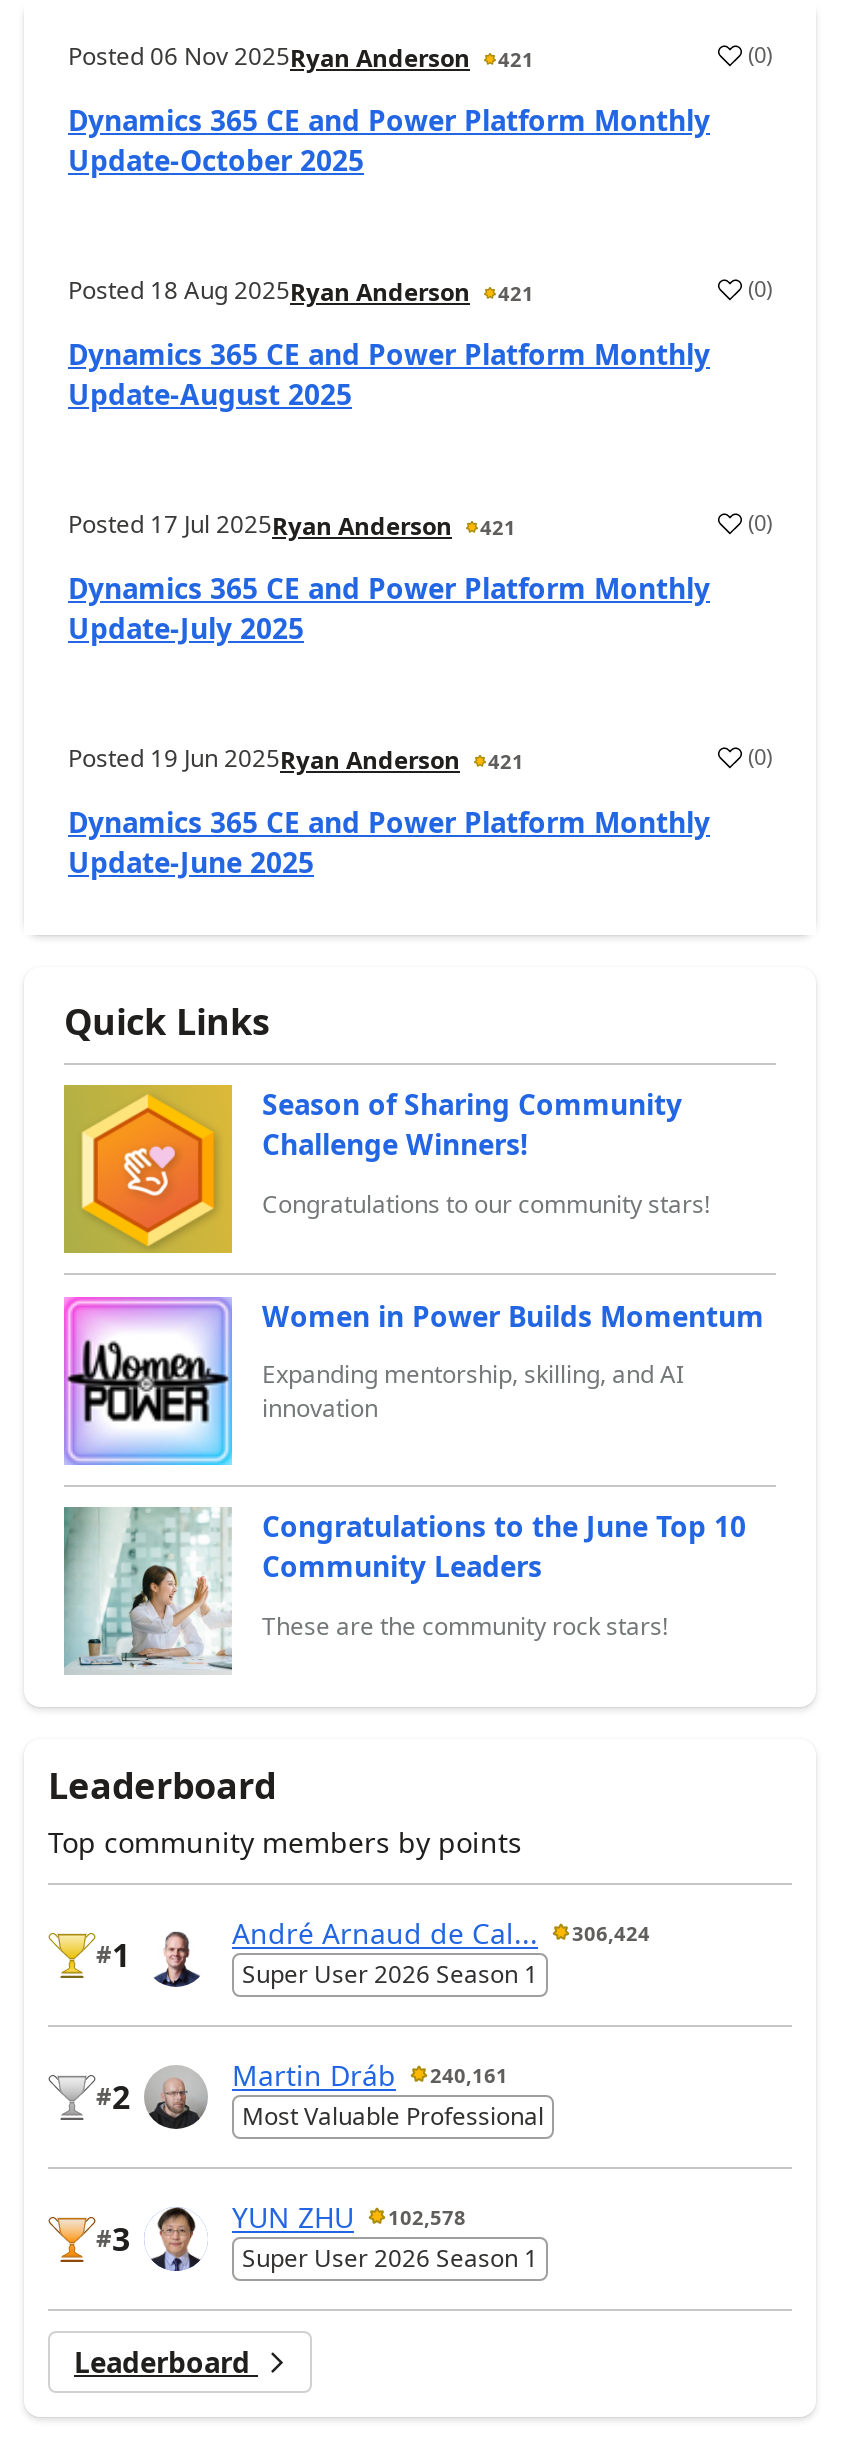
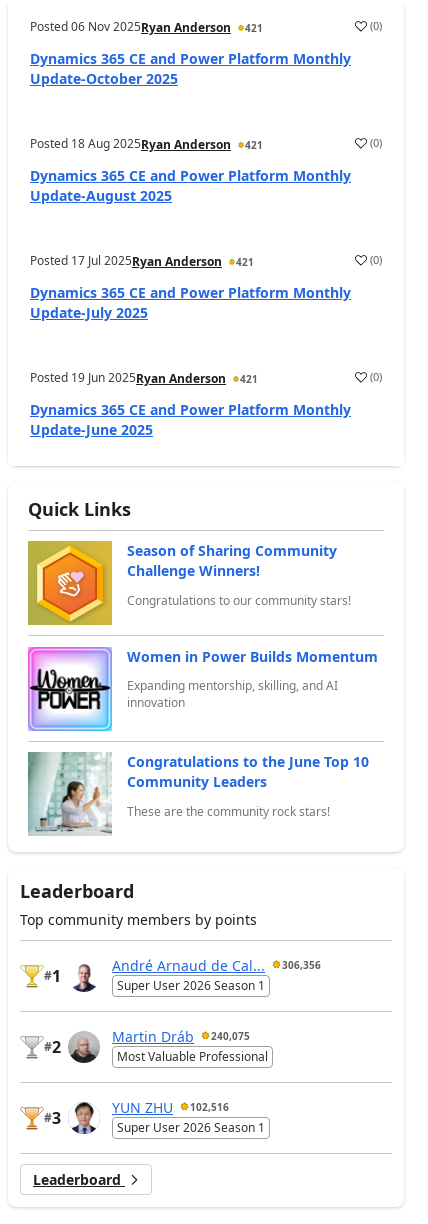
- André Arnaud de Cal... 306,424
+ André Arnaud de Cal... 306,356

- Martin Dráb 240,161
+ Martin Dráb 240,075

- YUN ZHU 102,578
+ YUN ZHU 102,516
